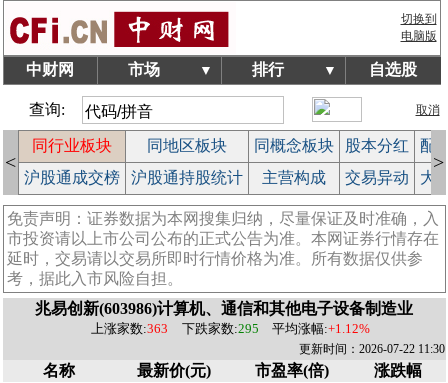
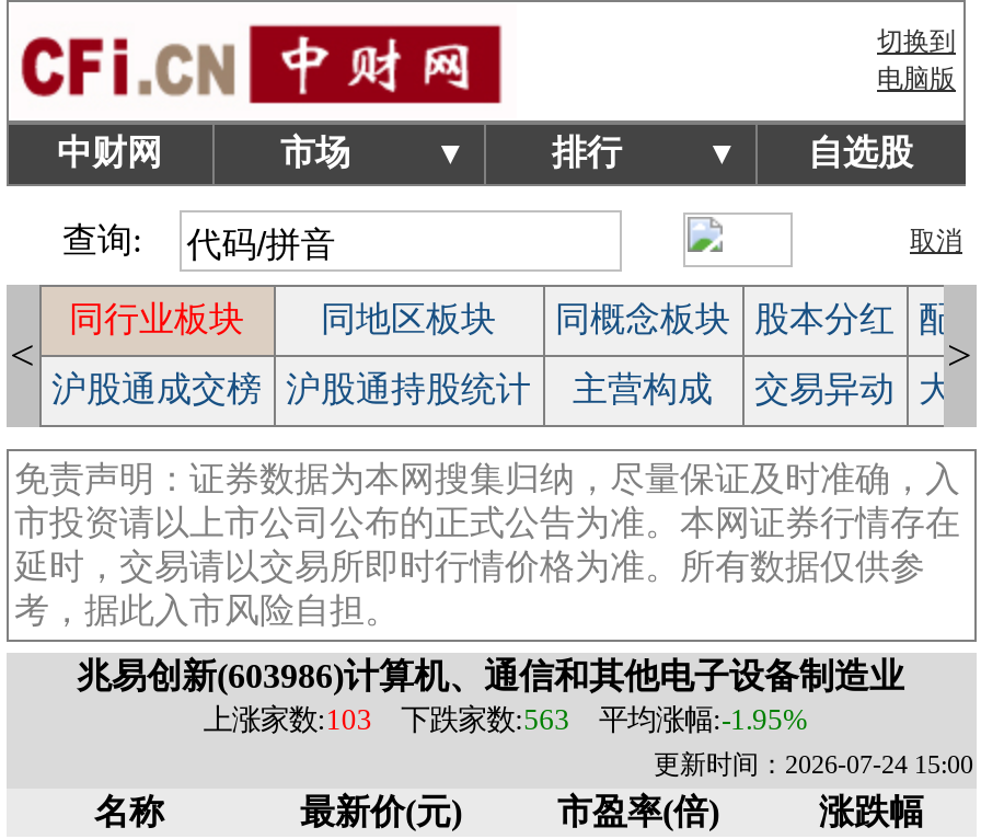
- 上涨家数:363
+ 上涨家数:103

- 下跌家数:295
+ 下跌家数:563

- 平均涨幅:+1.12%
+ 平均涨幅:-1.95%

- 更新时间：2026-07-22 11:30
+ 更新时间：2026-07-24 15:00
